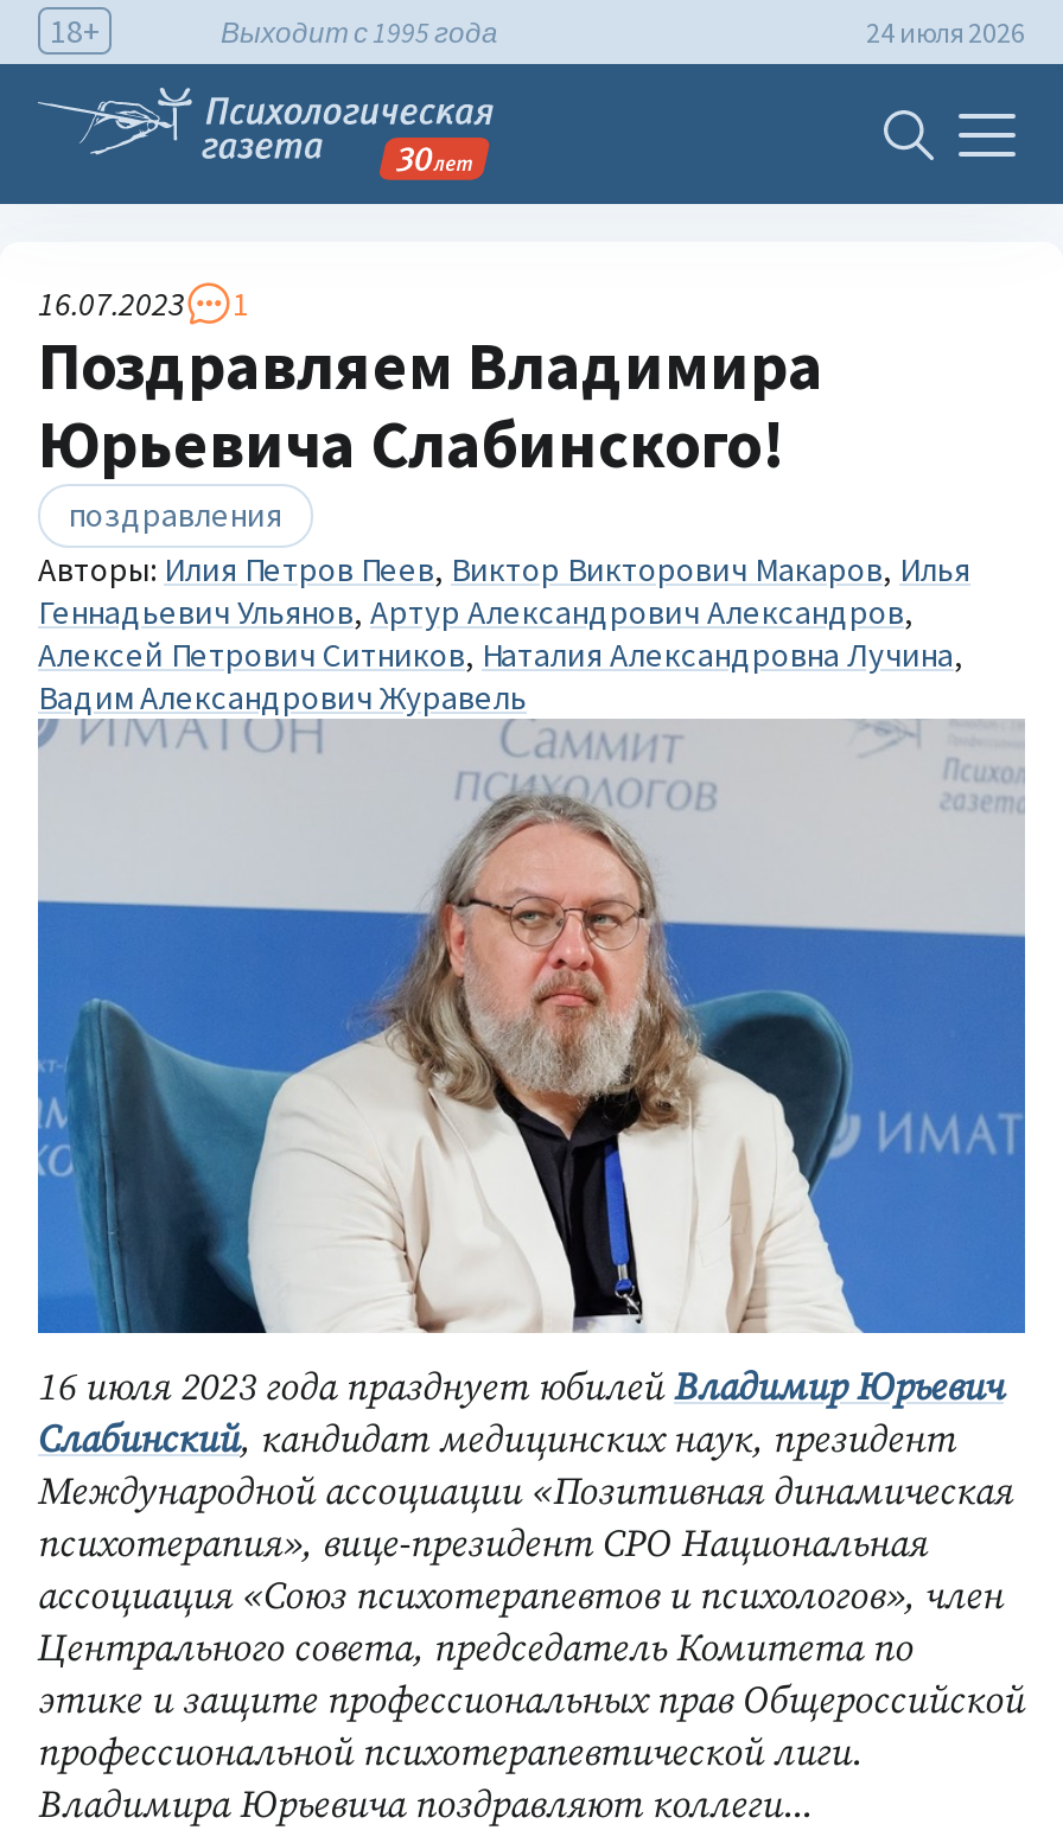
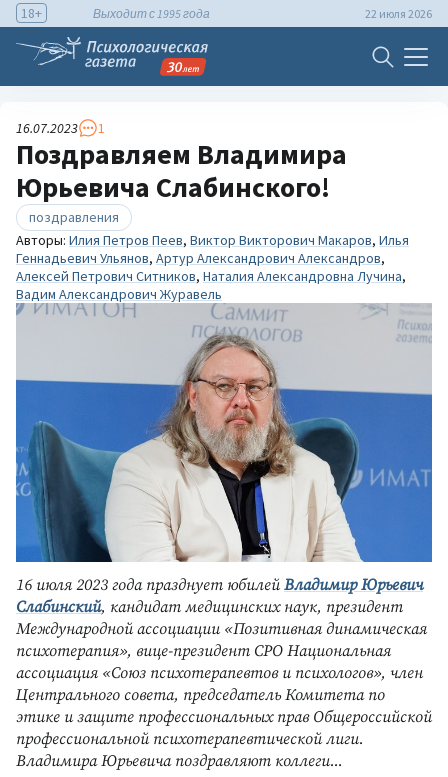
- 24 июля 2026
+ 22 июля 2026
